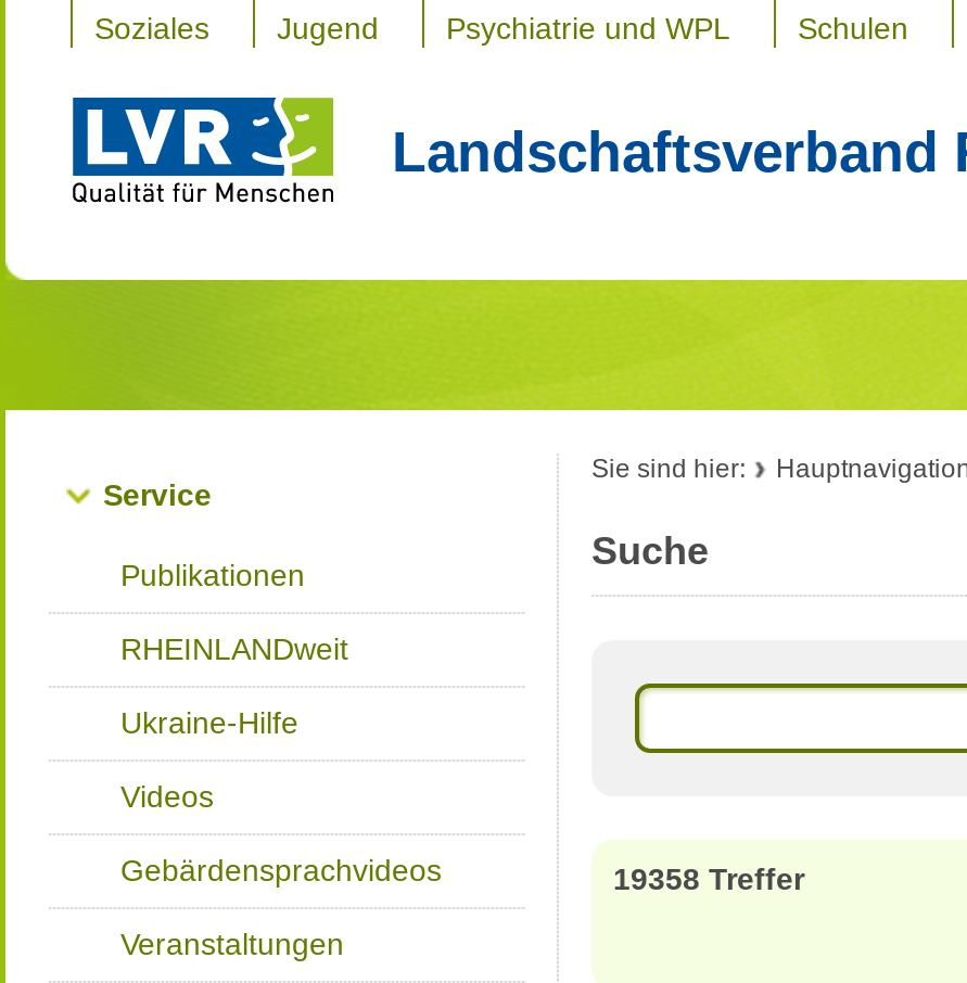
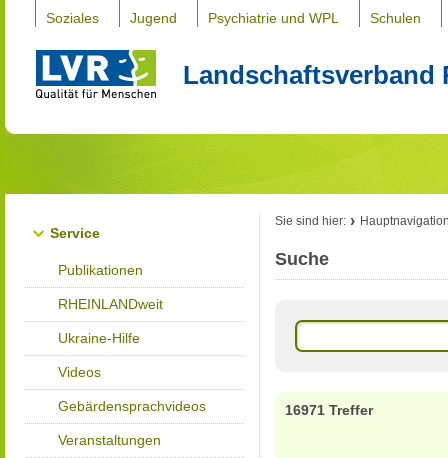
- 19358 Treffer
+ 16971 Treffer
